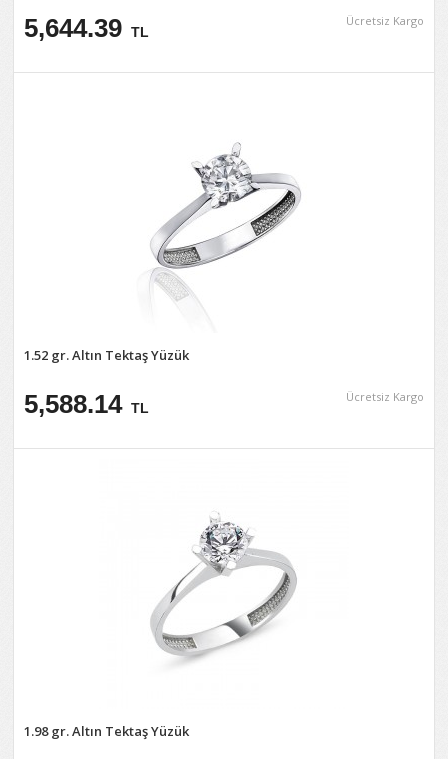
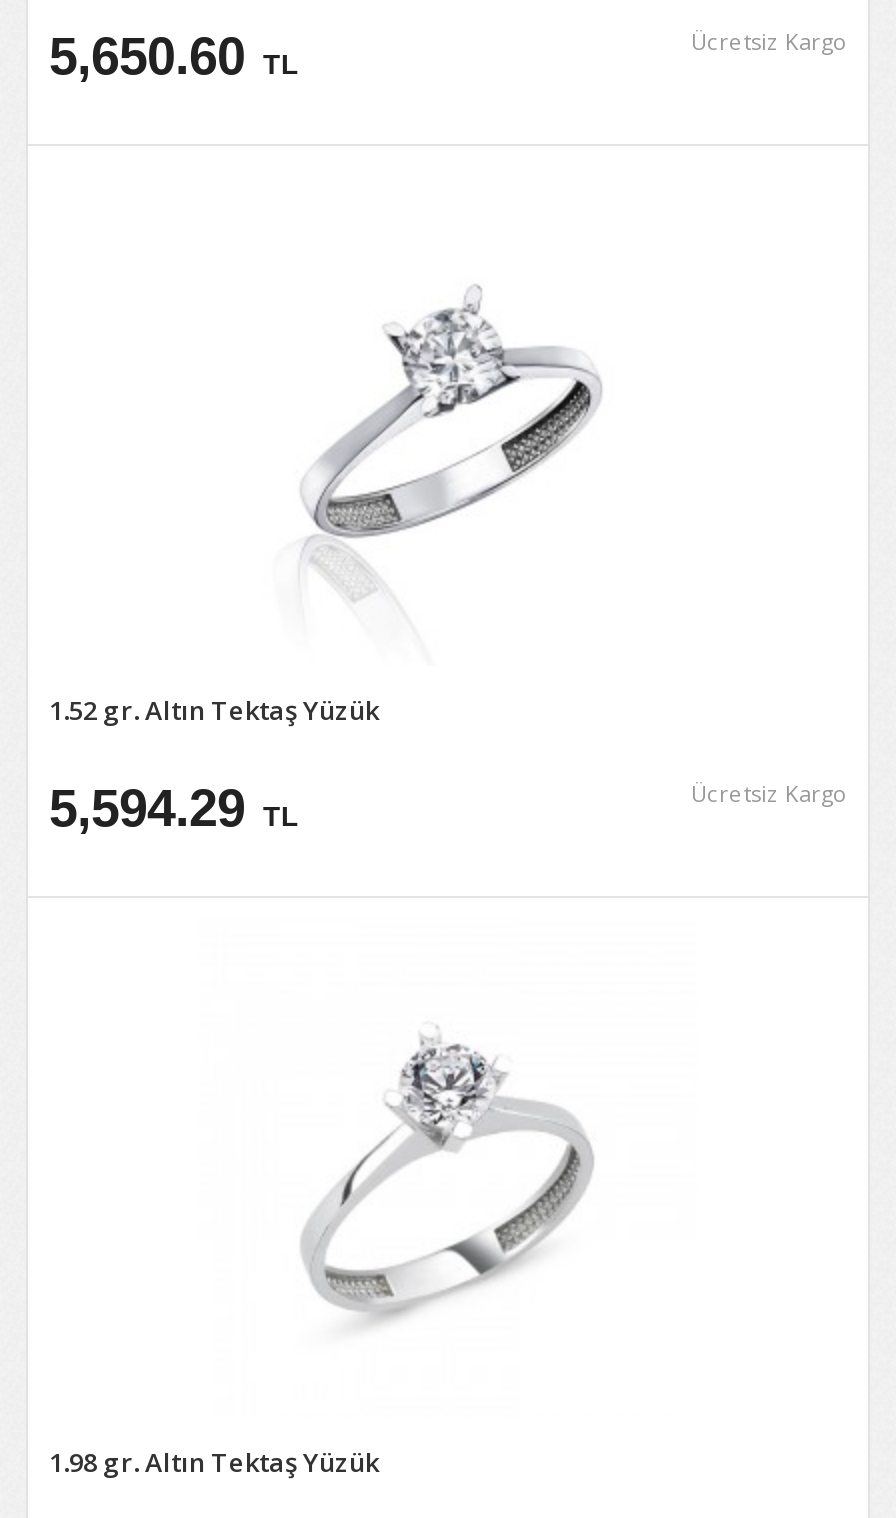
- 5,644.39 TL
+ 5,650.60 TL

- 5,588.14 TL
+ 5,594.29 TL
